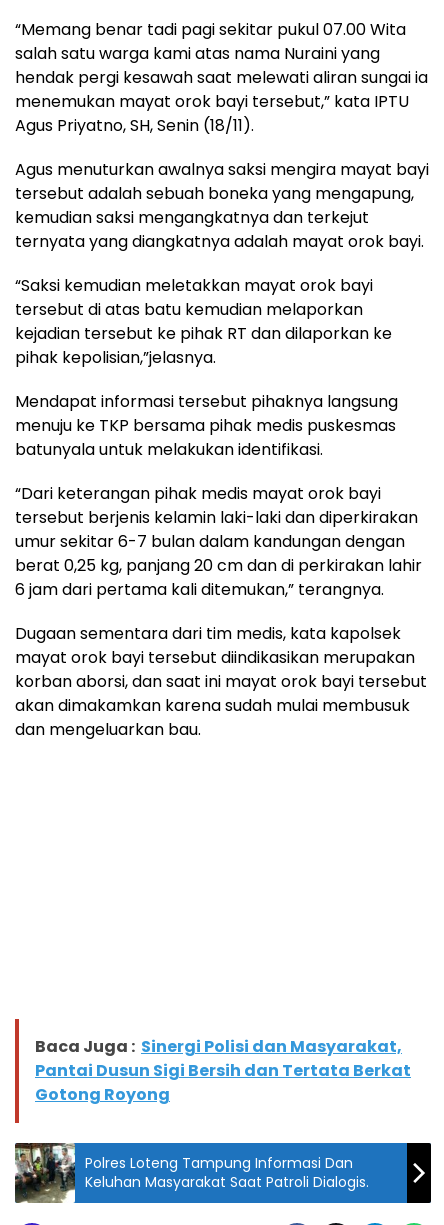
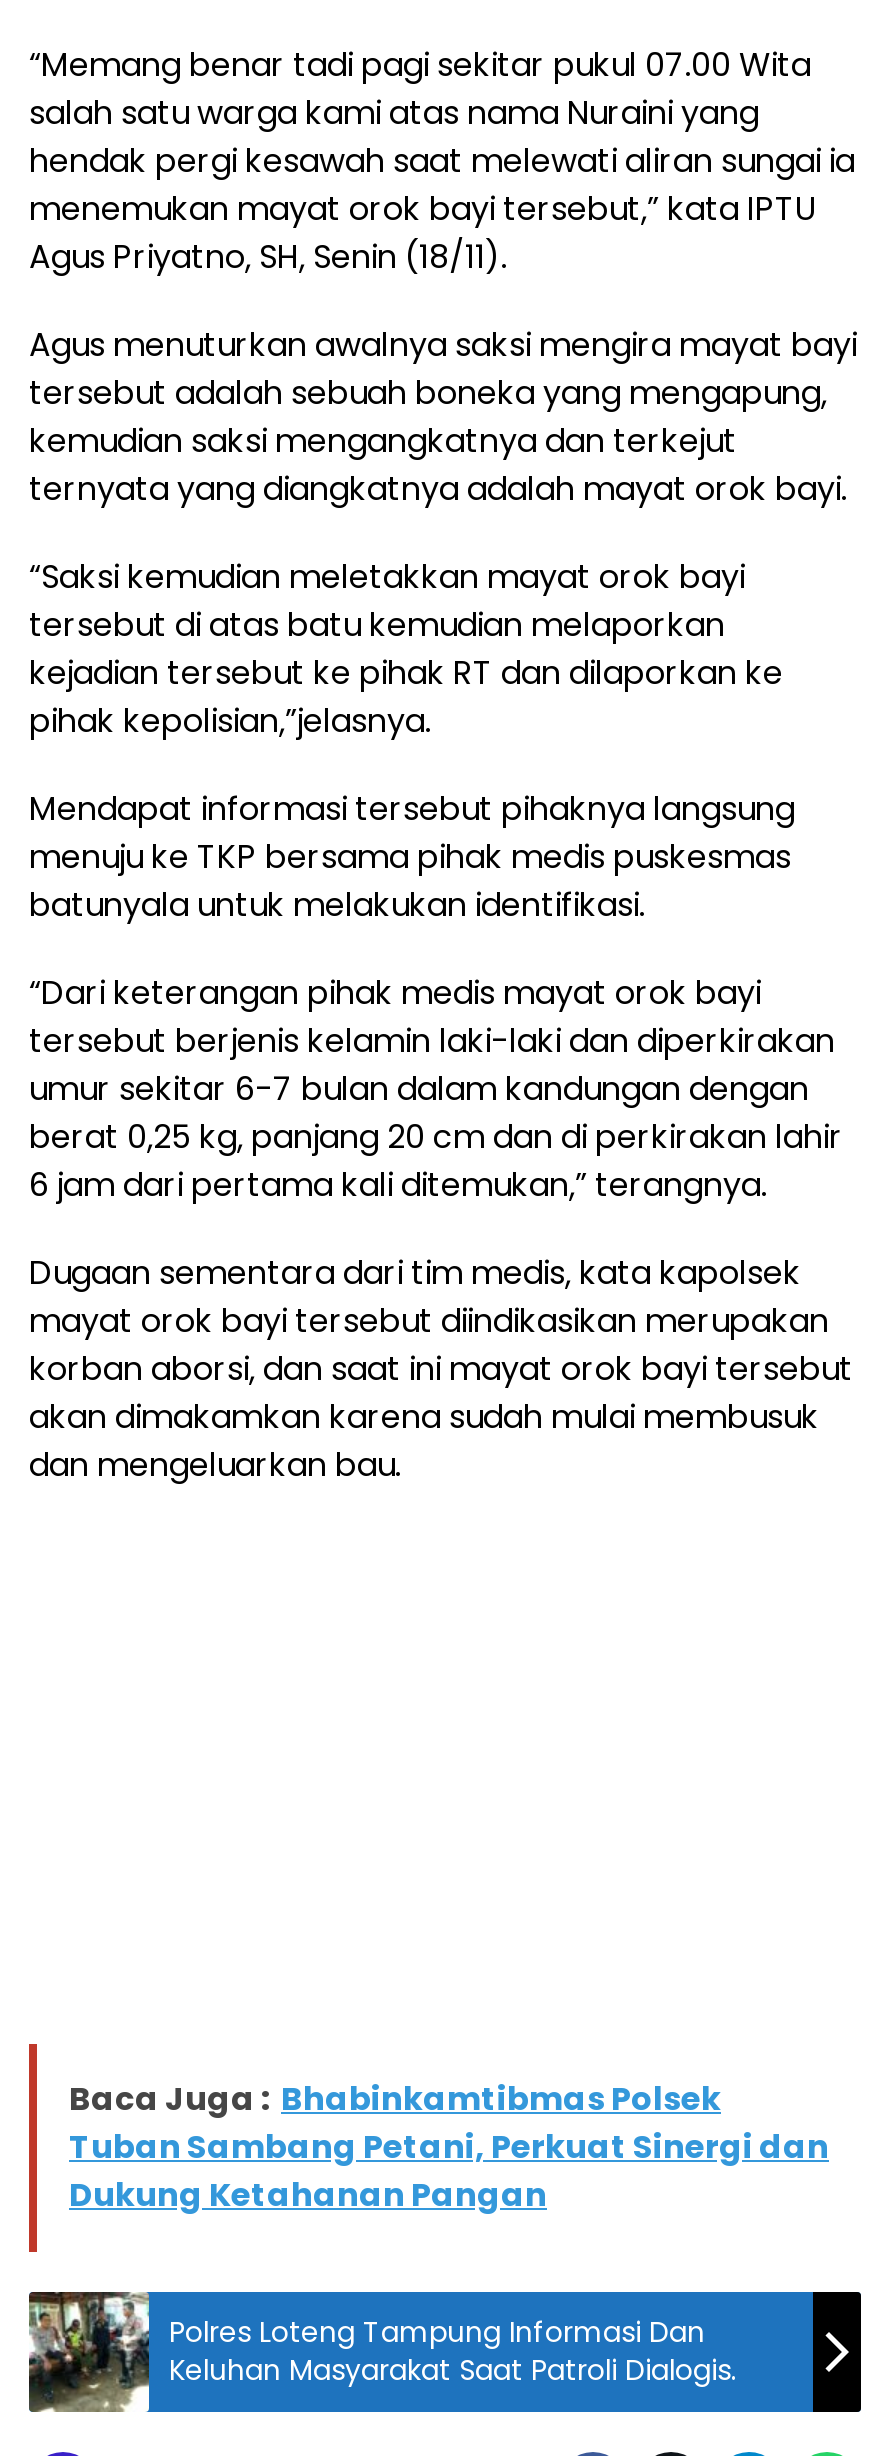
- Baca Juga : Sinergi Polisi dan Masyarakat,
- Pantai Dusun Sigi Bersih dan Tertata Berkat
- Gotong Royong
+ Baca Juga : Bhabinkamtibmas Polsek
+ Tuban Sambang Petani, Perkuat Sinergi dan
+ Dukung Ketahanan Pangan
